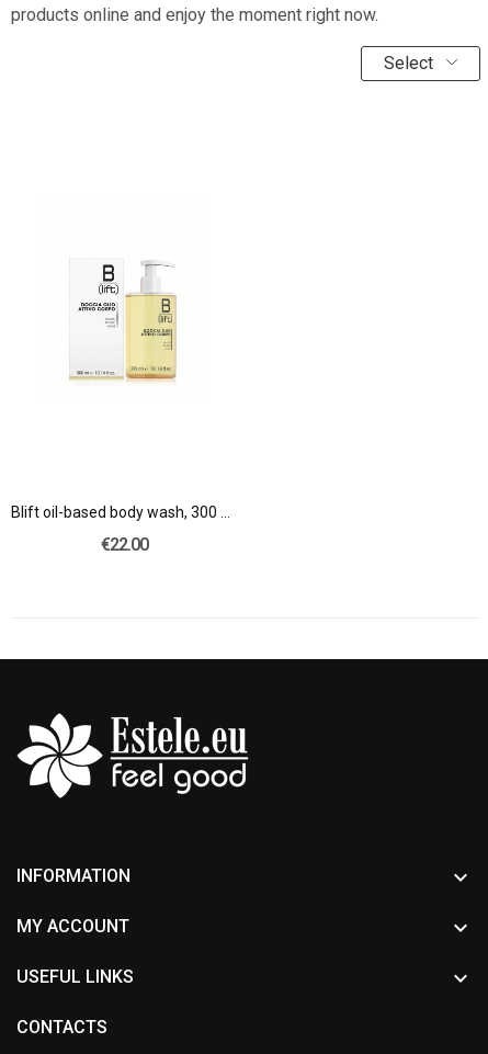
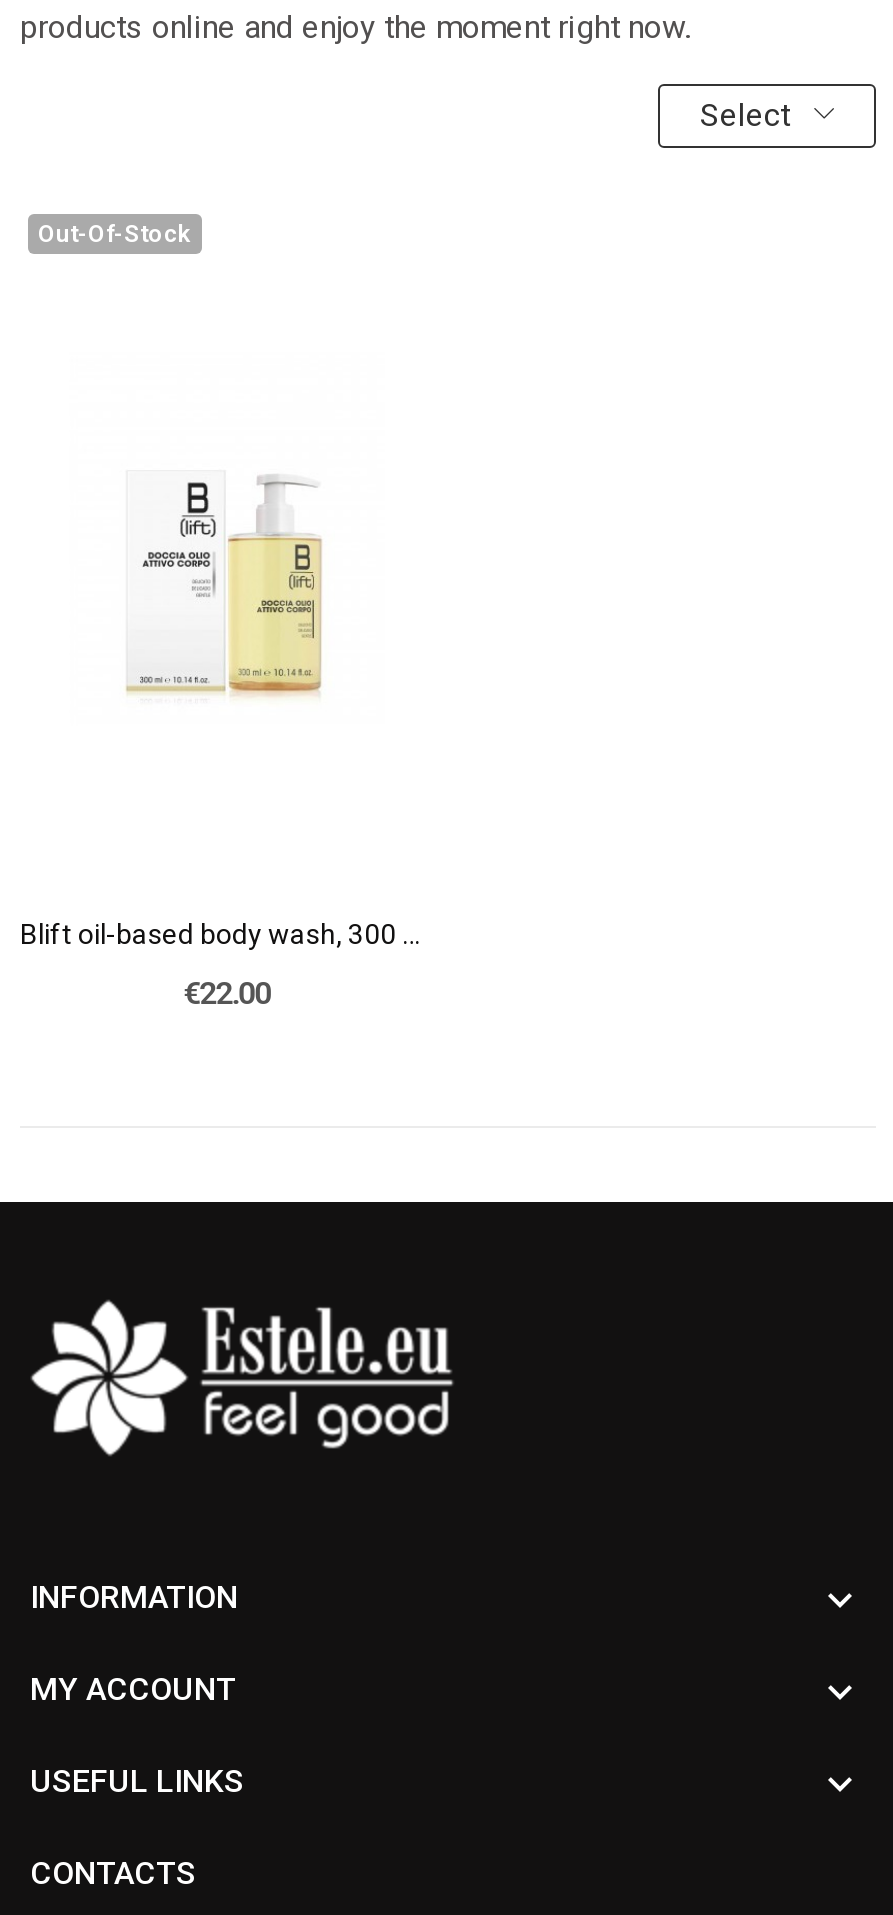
+ Out-Of-Stock
